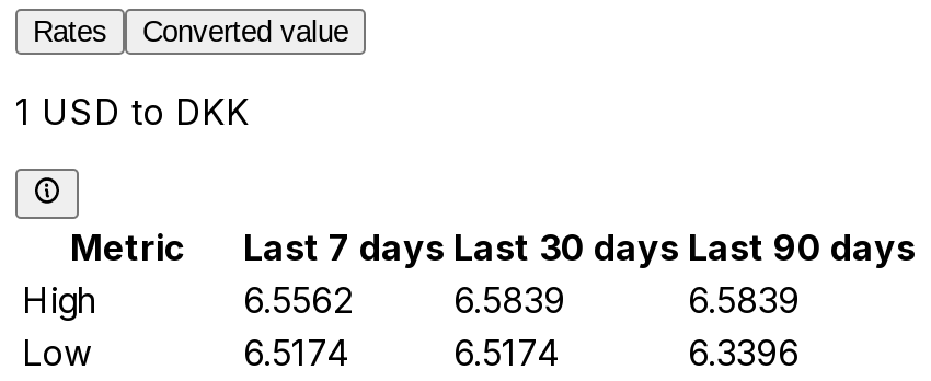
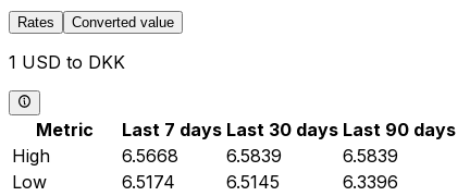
- 6.5562
+ 6.5668

- 6.5174
+ 6.5145
